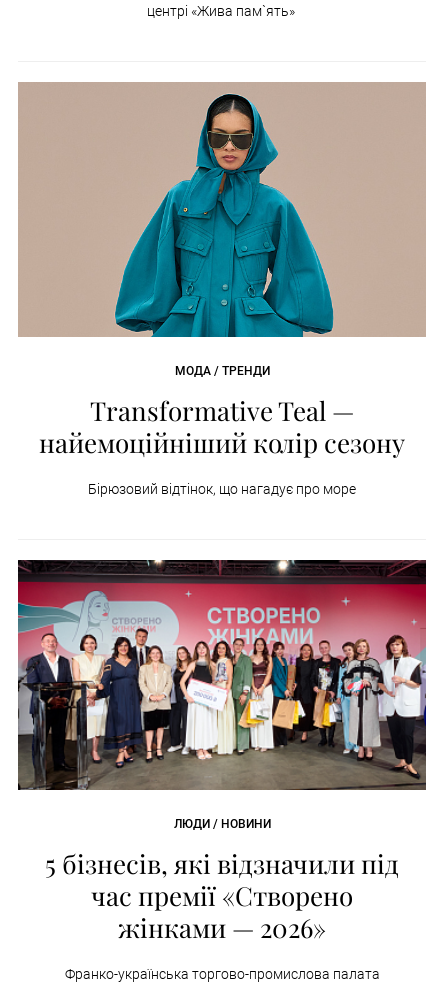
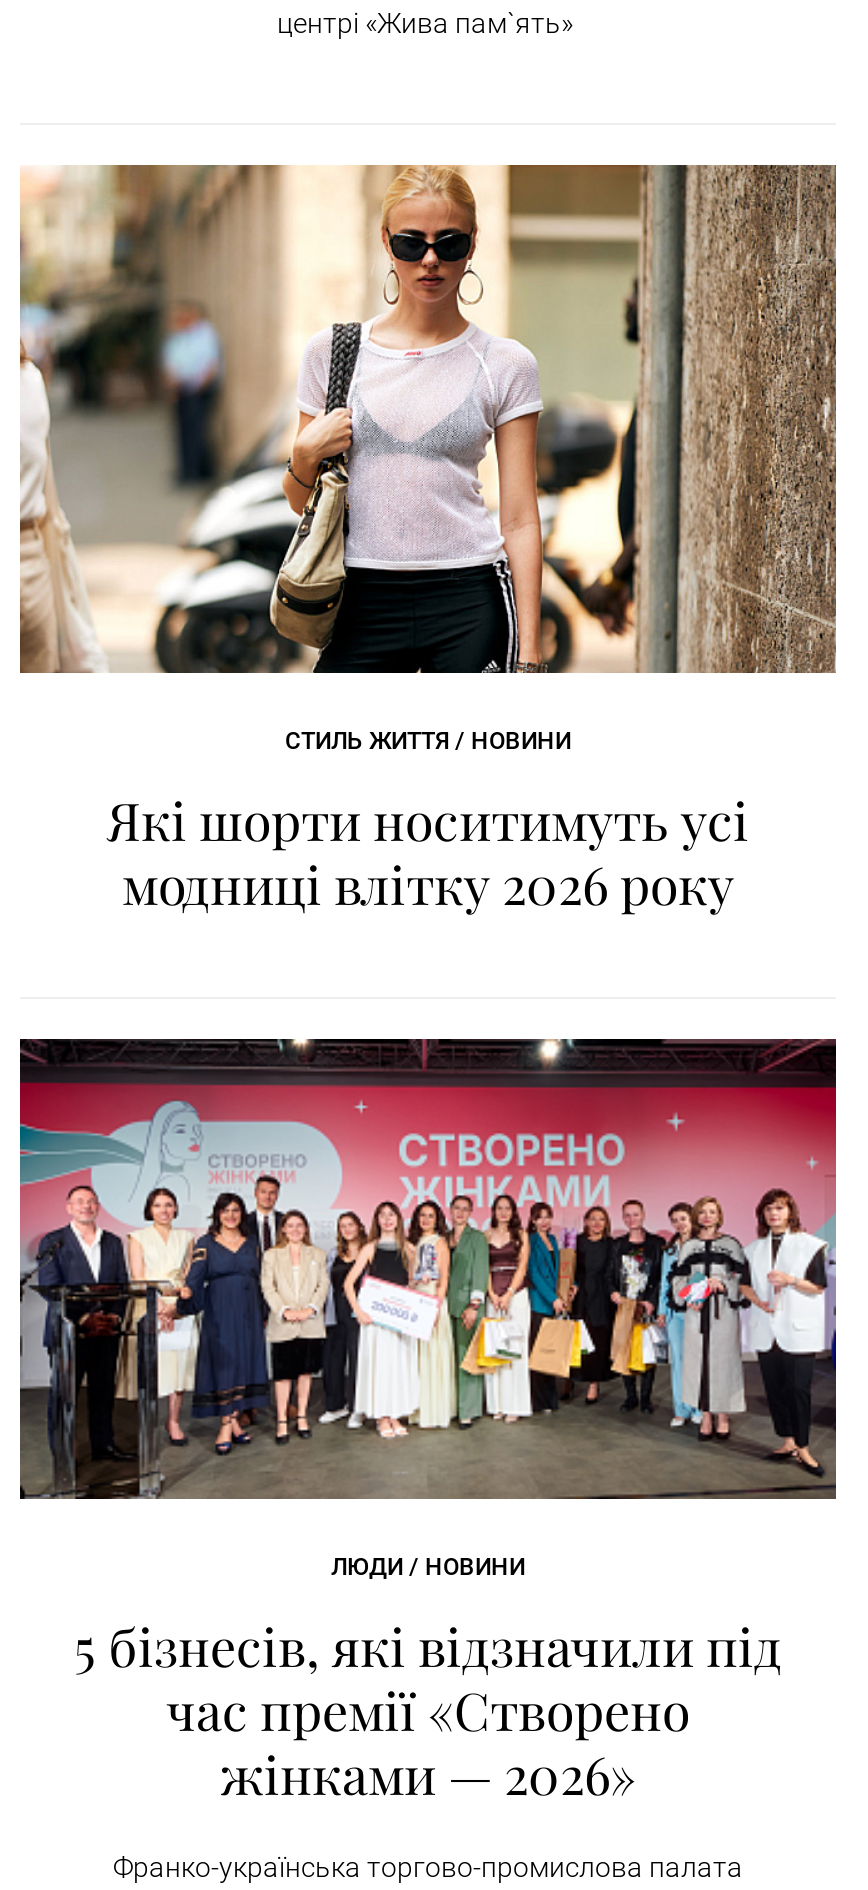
- [image]
- МОДА / ТРЕНДИ
- Transformative Teal —
- найемоційніший колір сезону
- Бірюзовий відтінок, що нагадує про море
+ [image]
+ СТИЛЬ ЖИТТЯ / НОВИНИ
+ Які шорти носитимуть усі
+ модниці влітку 2026 року
